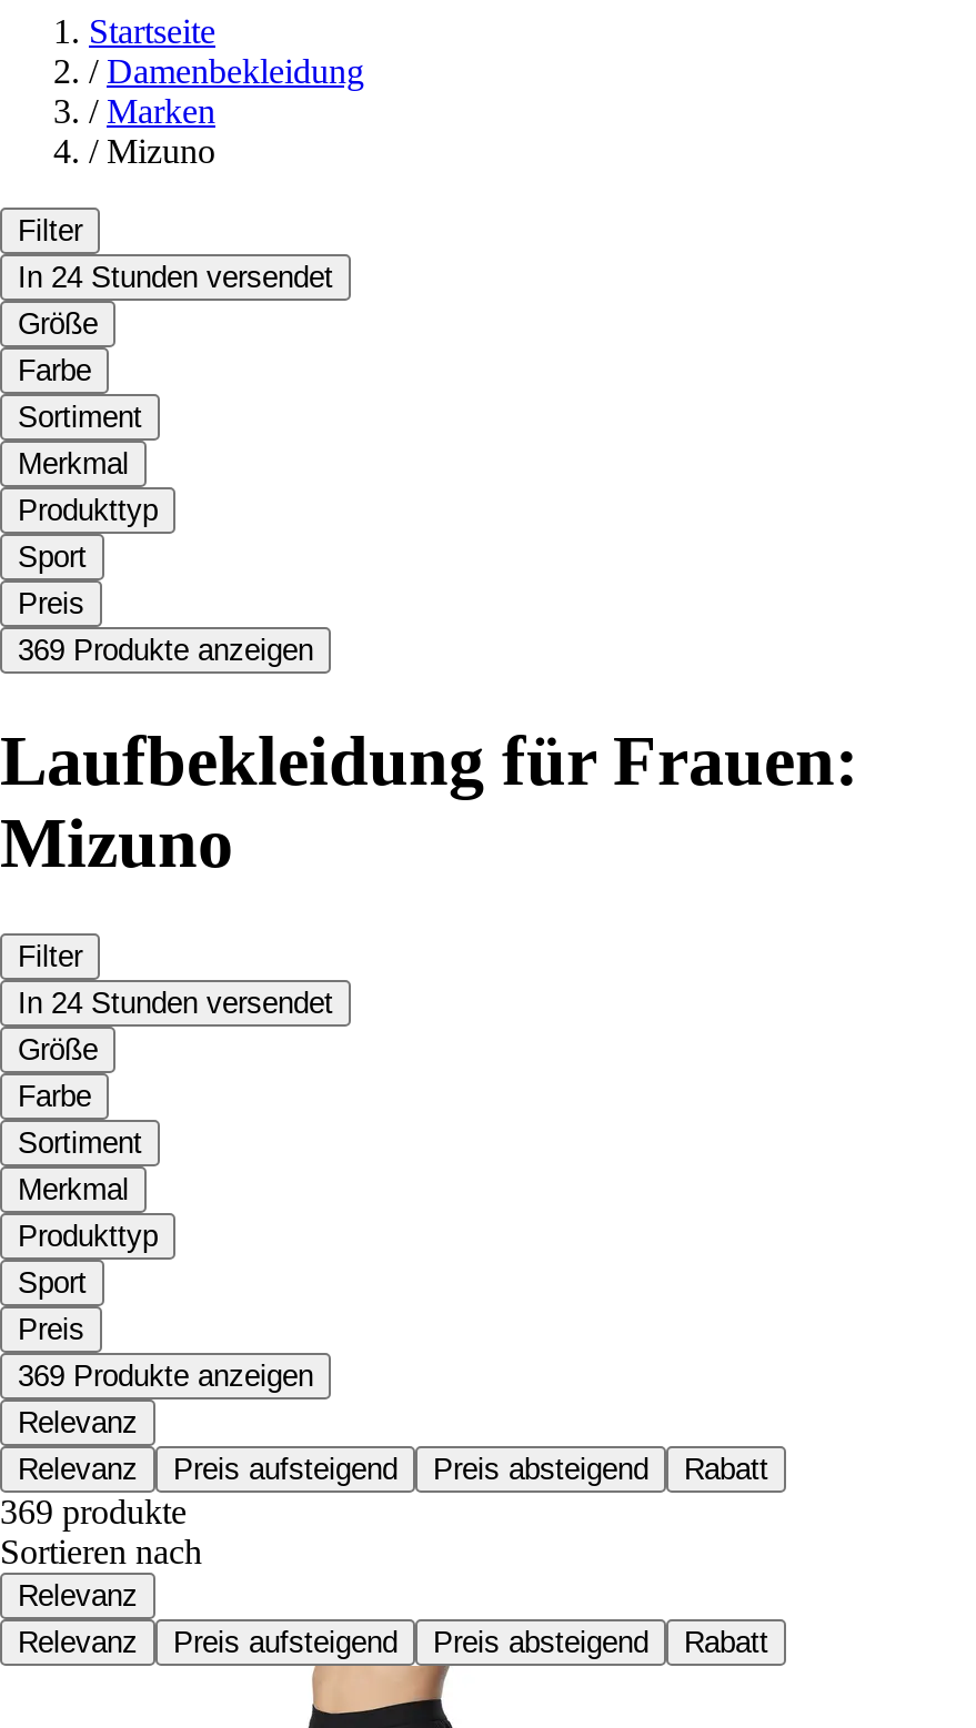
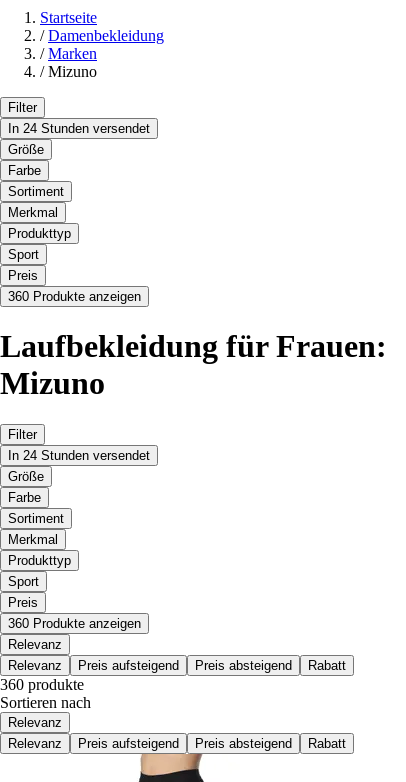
- 369 Produkte anzeigen
+ 360 Produkte anzeigen

- 369 Produkte anzeigen
+ 360 Produkte anzeigen

- 369 produkte
+ 360 produkte
